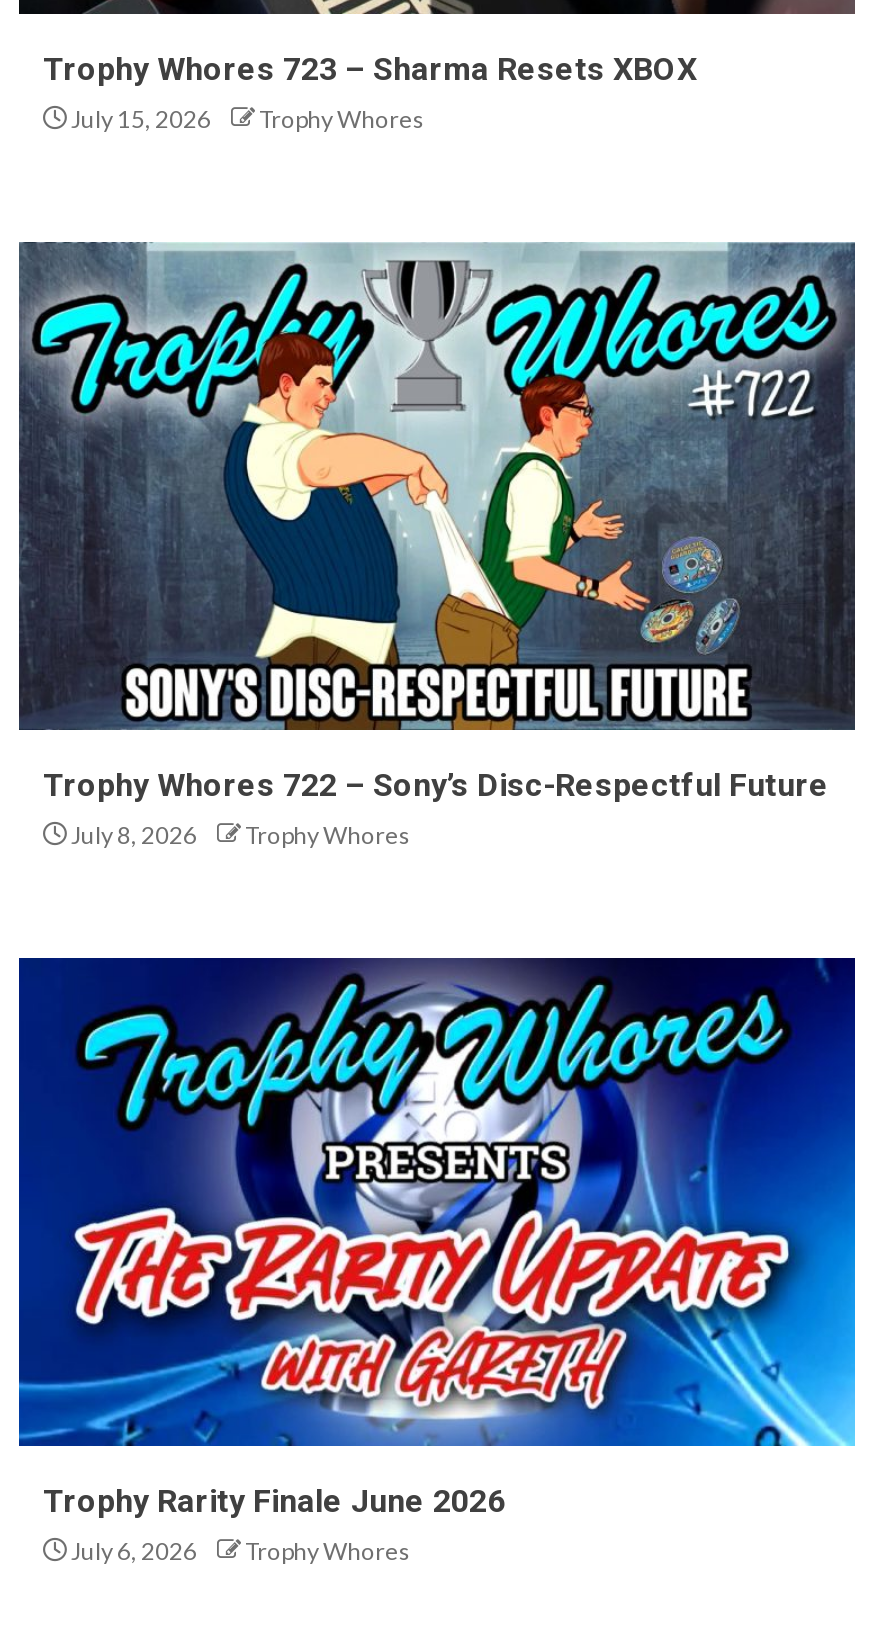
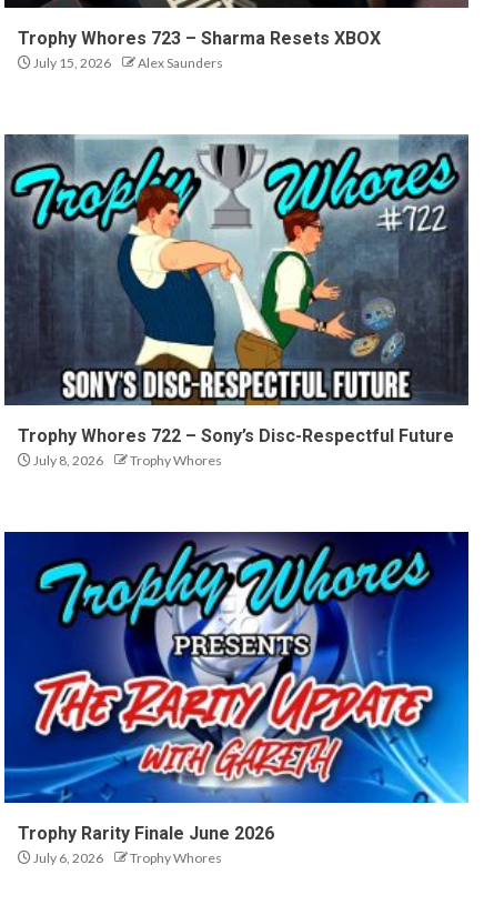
- Trophy Whores
+ Alex Saunders
